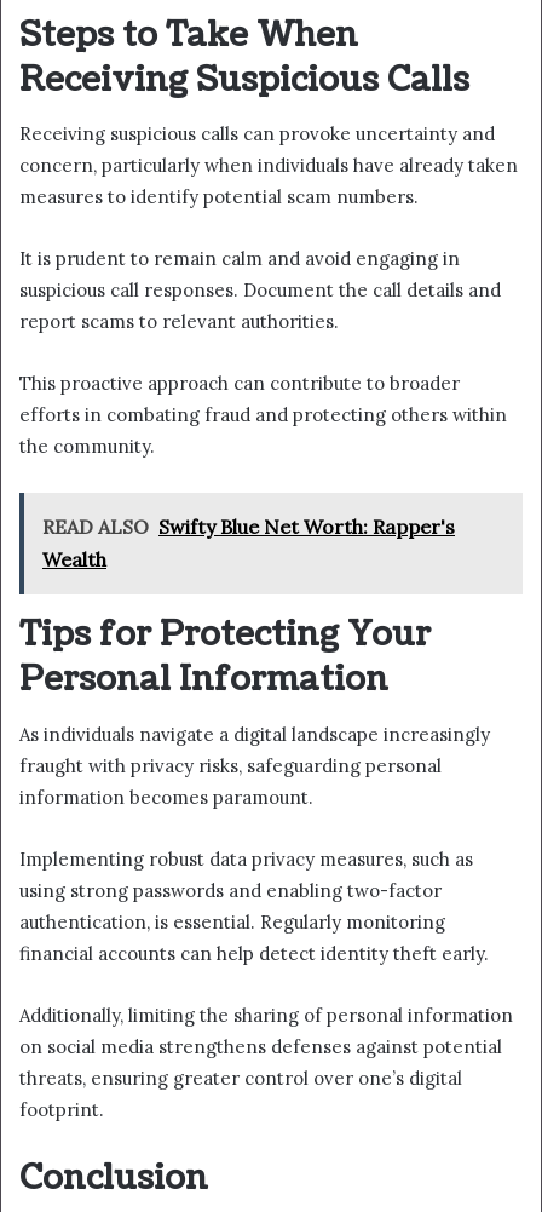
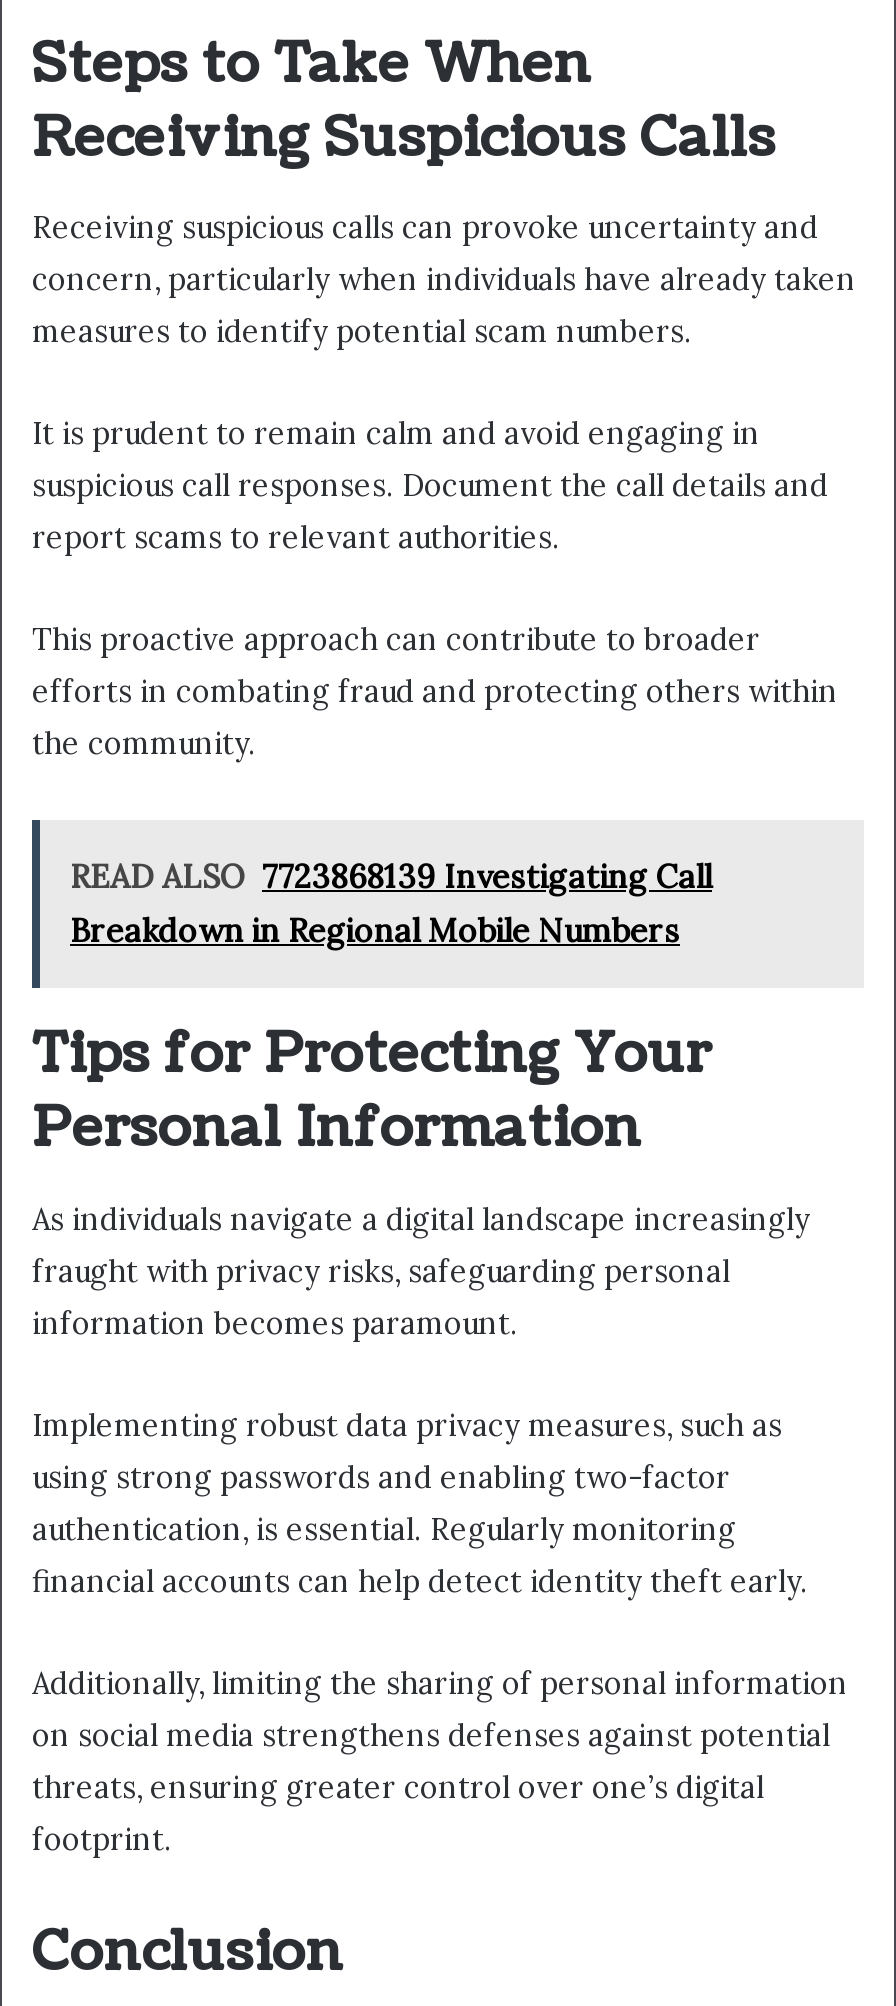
- READ ALSO Swifty Blue Net Worth: Rapper's
- Wealth
+ READ ALSO 7723868139 Investigating Call
+ Breakdown in Regional Mobile Numbers
